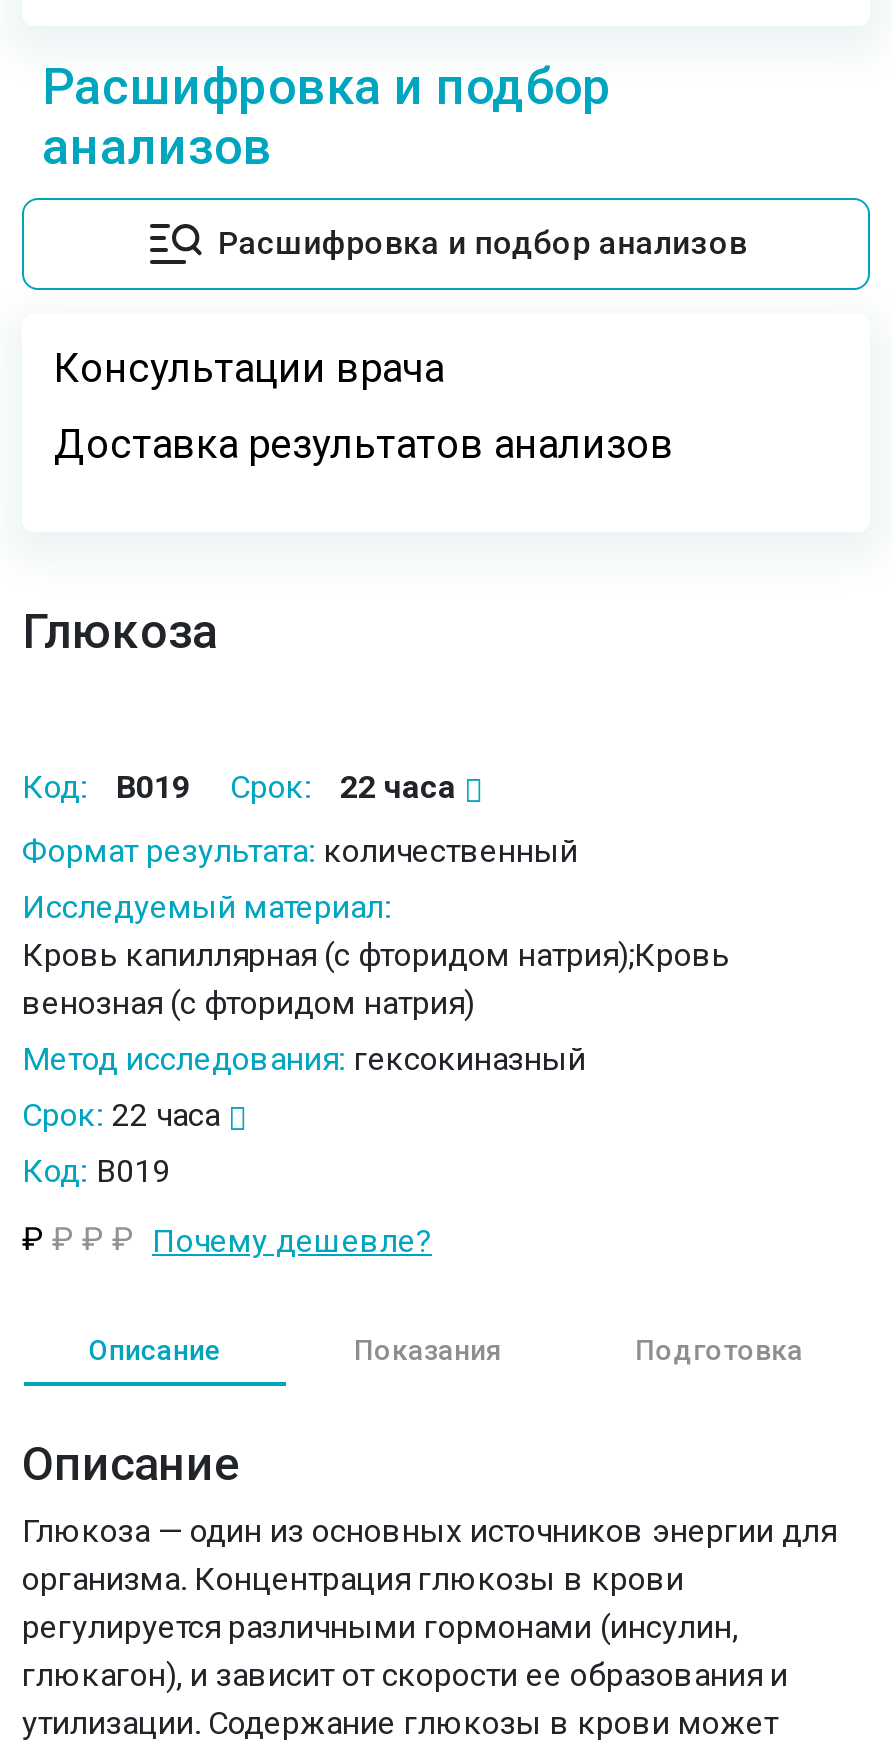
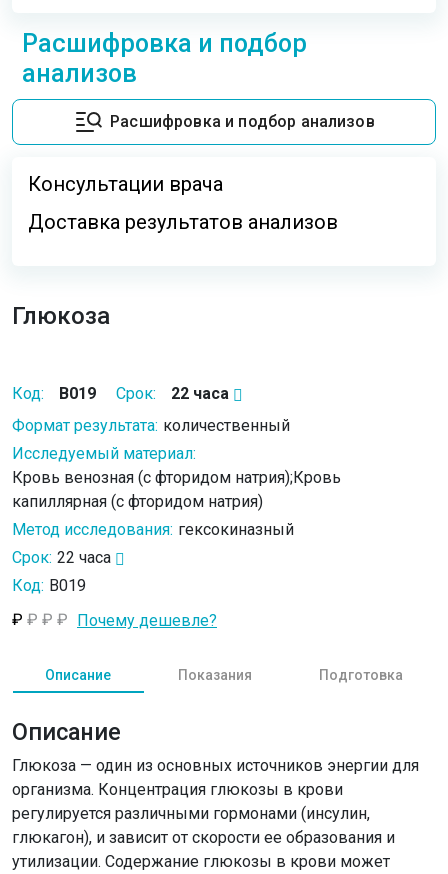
- Кровь капиллярная (с фторидом натрия);Кровь
+ Кровь венозная (с фторидом натрия);Кровь

- венозная (с фторидом натрия)
+ капиллярная (с фторидом натрия)
